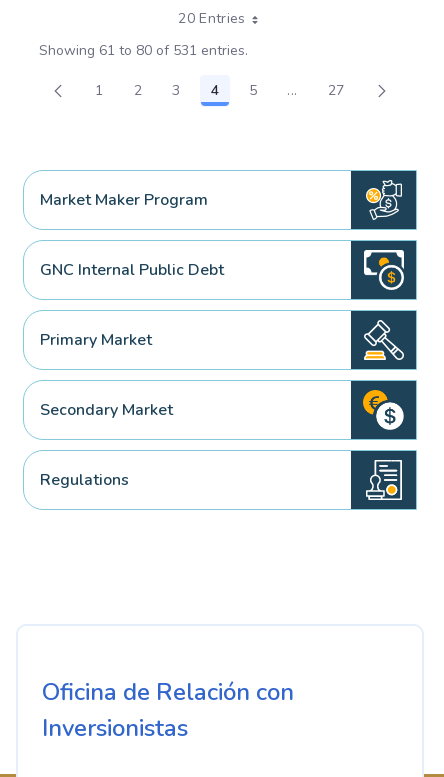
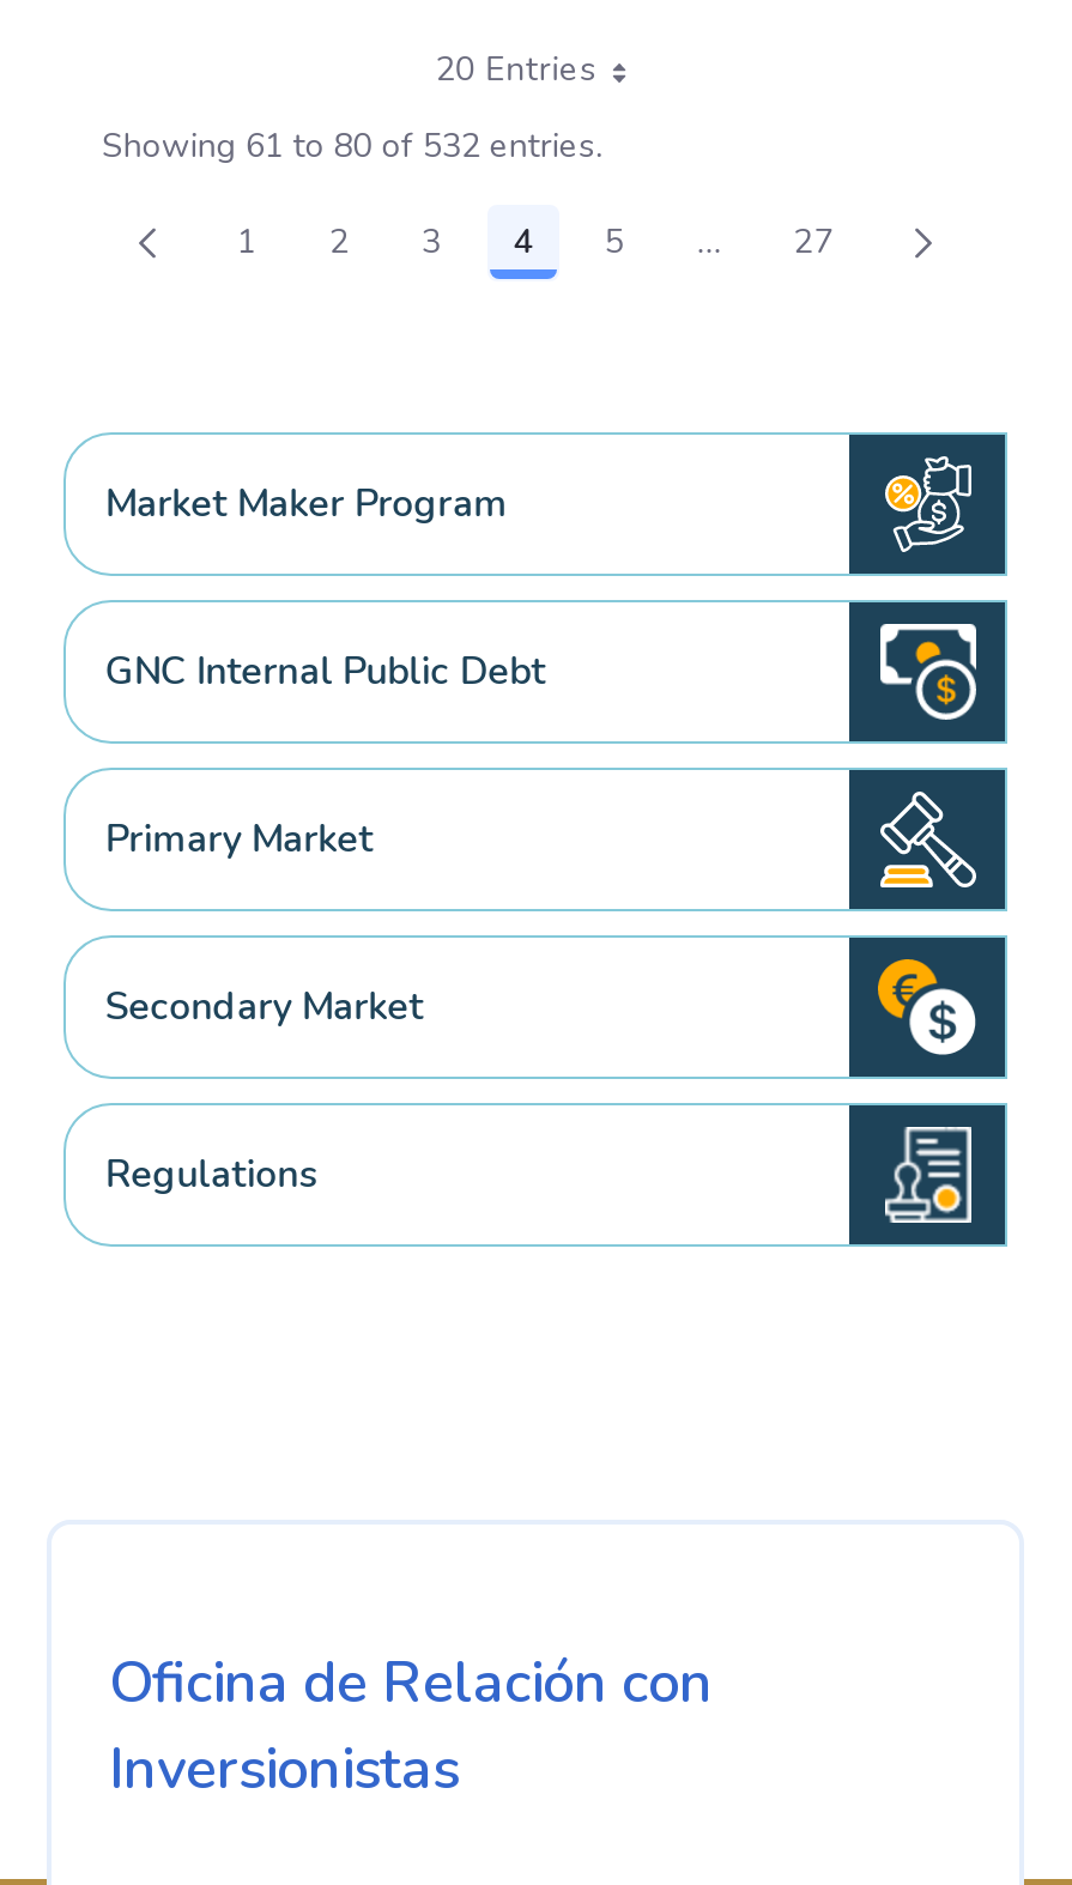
- Showing 61 to 80 of 531 entries.
+ Showing 61 to 80 of 532 entries.
